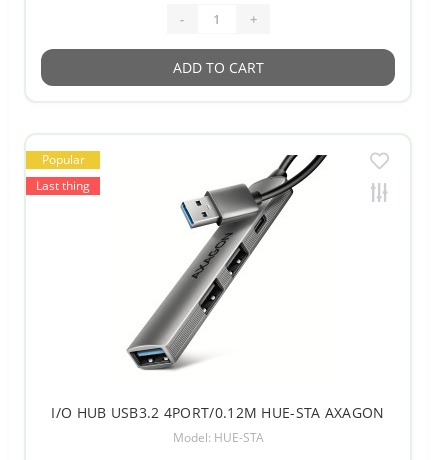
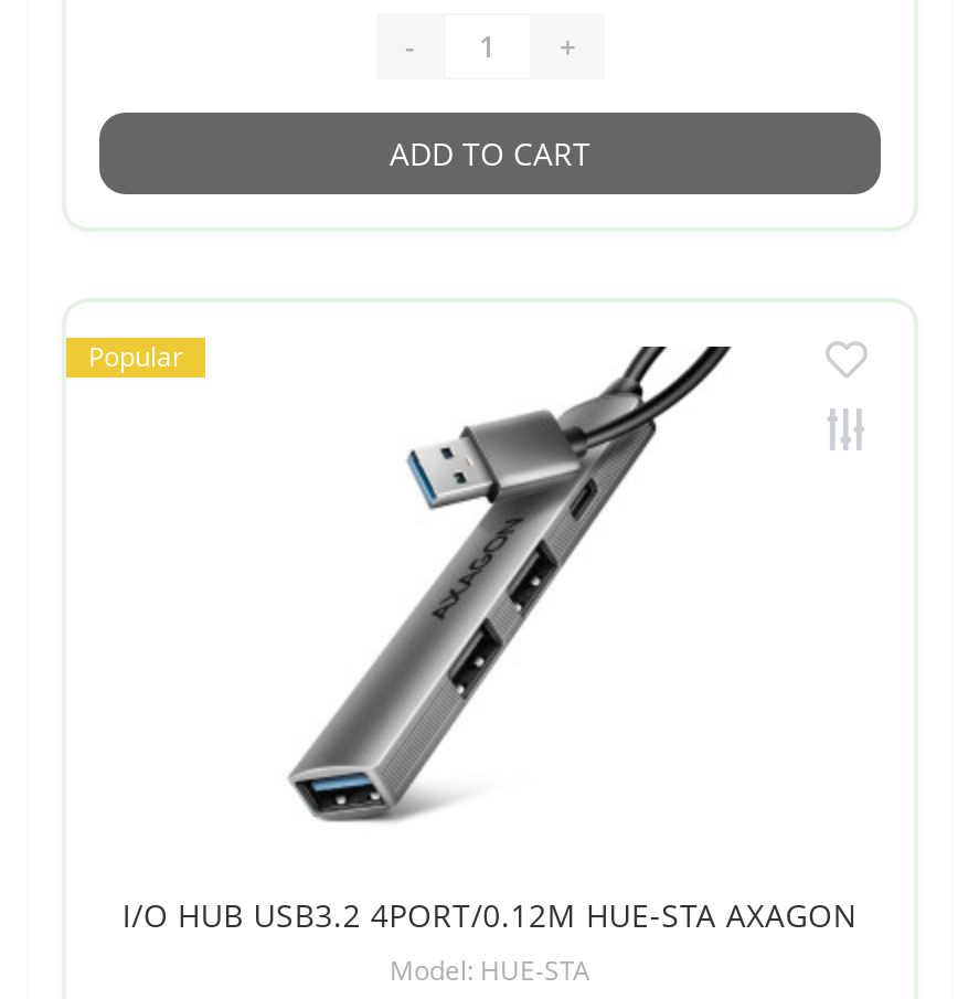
- Last thing
